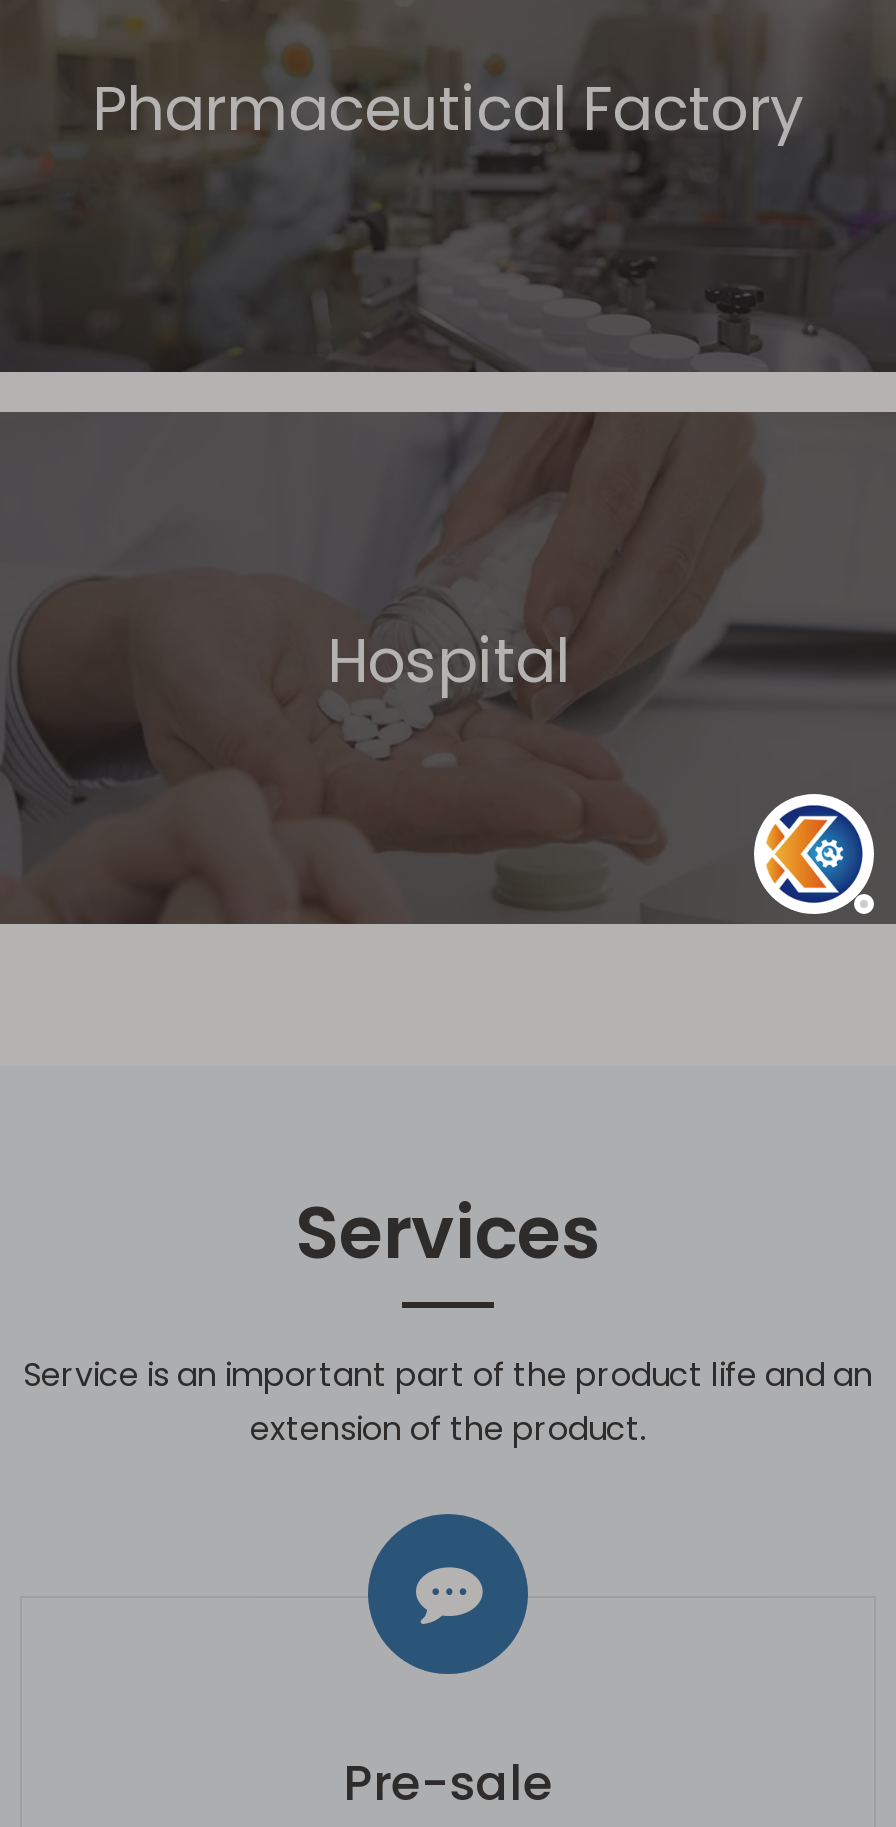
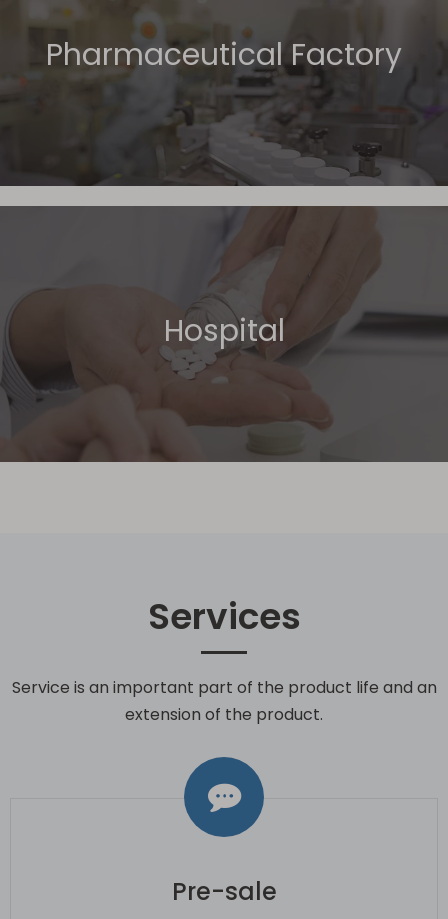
- [image]
